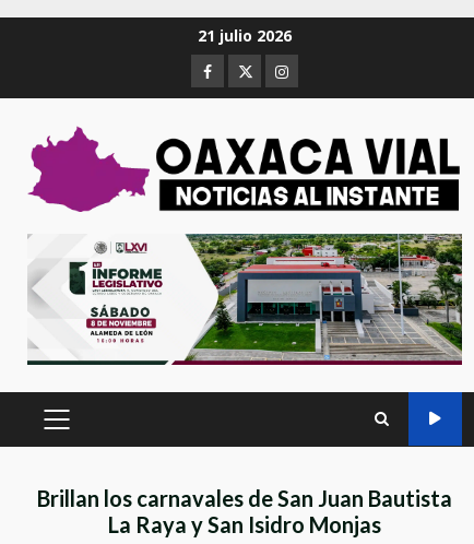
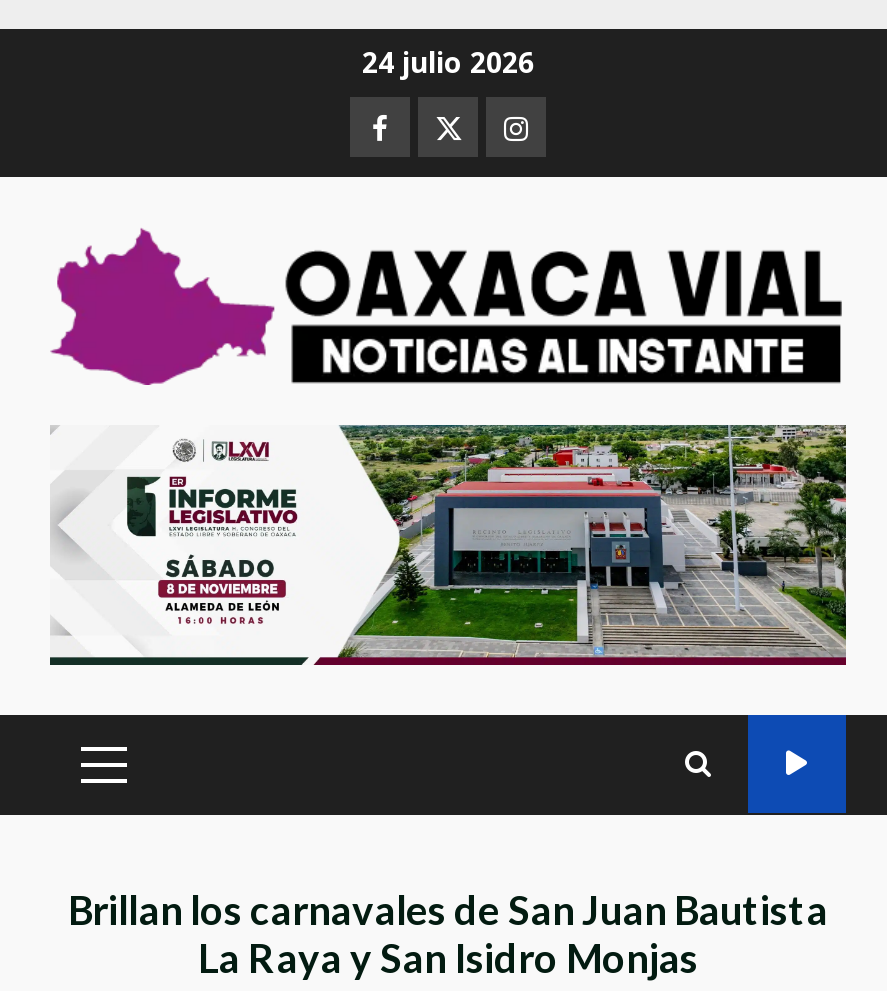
- 21 julio 2026
+ 24 julio 2026
